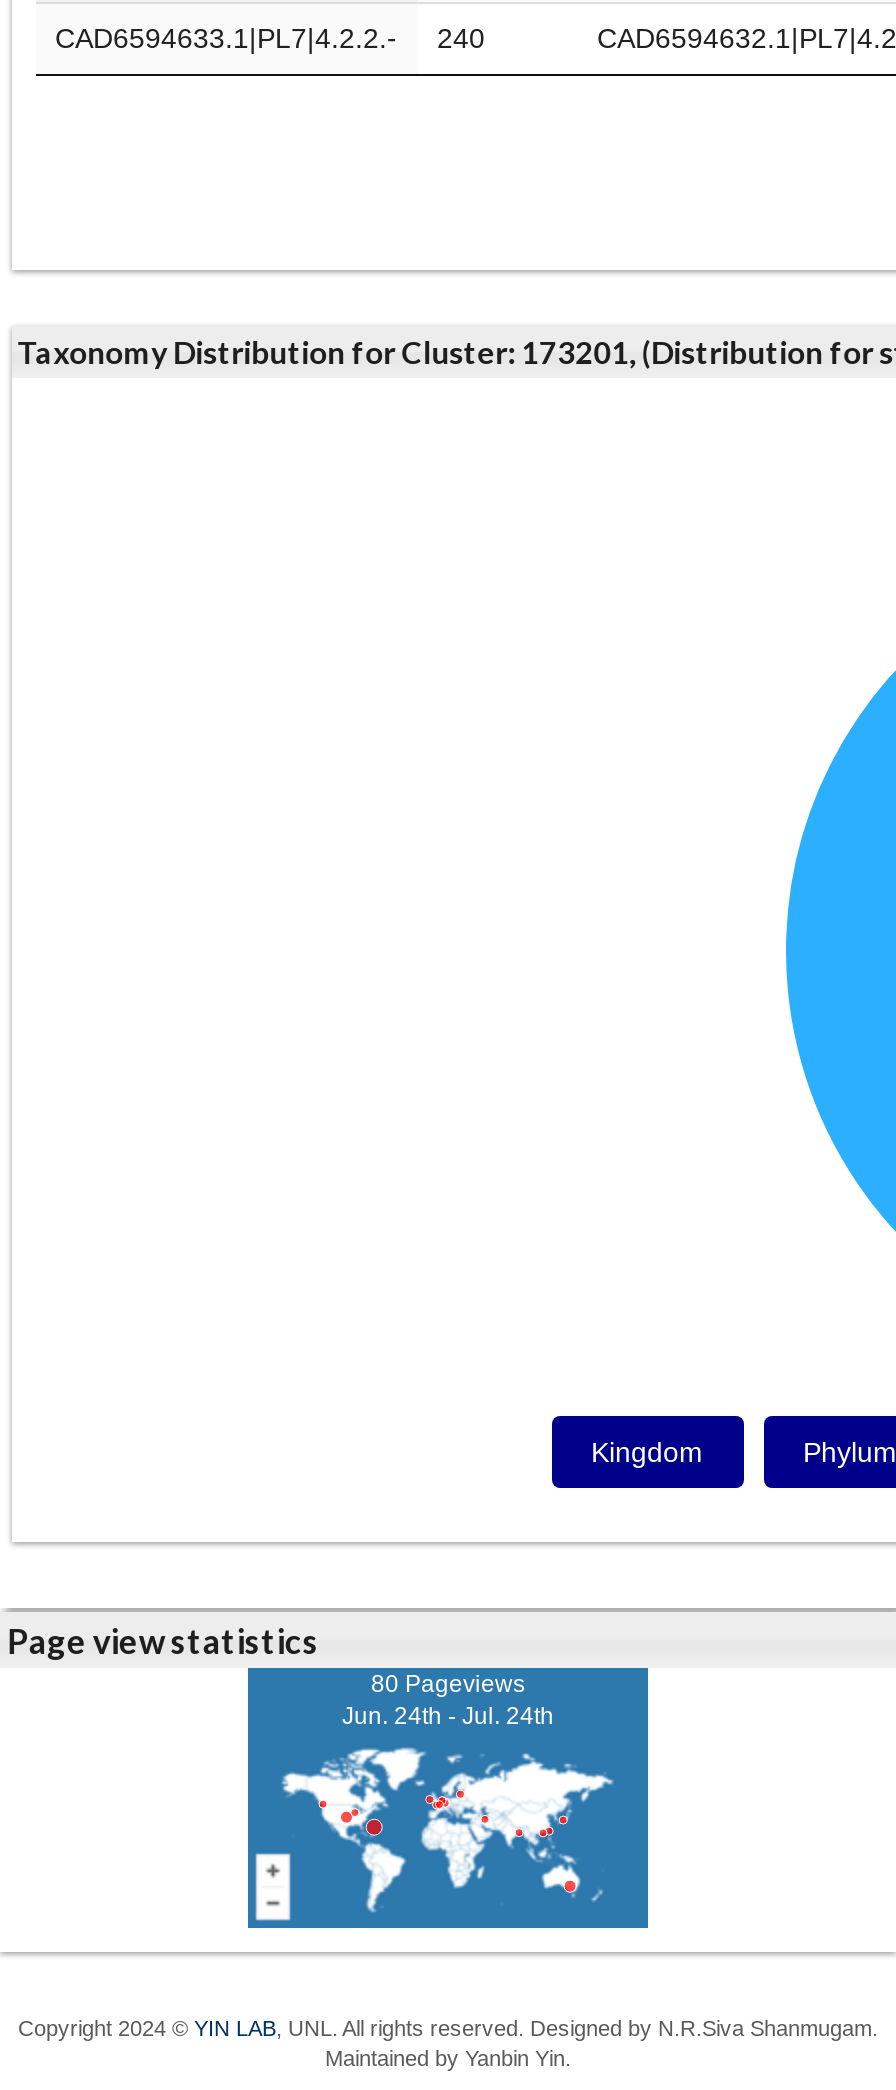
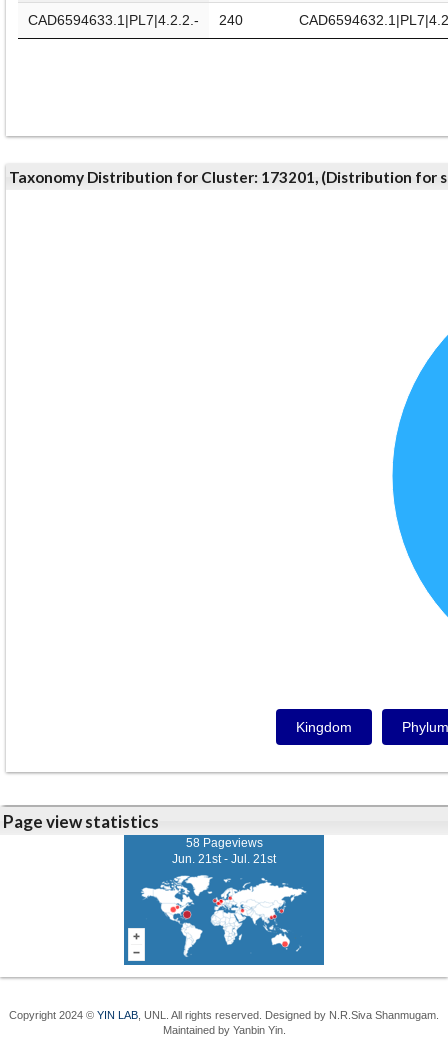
- 80 Pageviews
+ 58 Pageviews

- Jun. 24th - Jul. 24th
+ Jun. 21st - Jul. 21st
